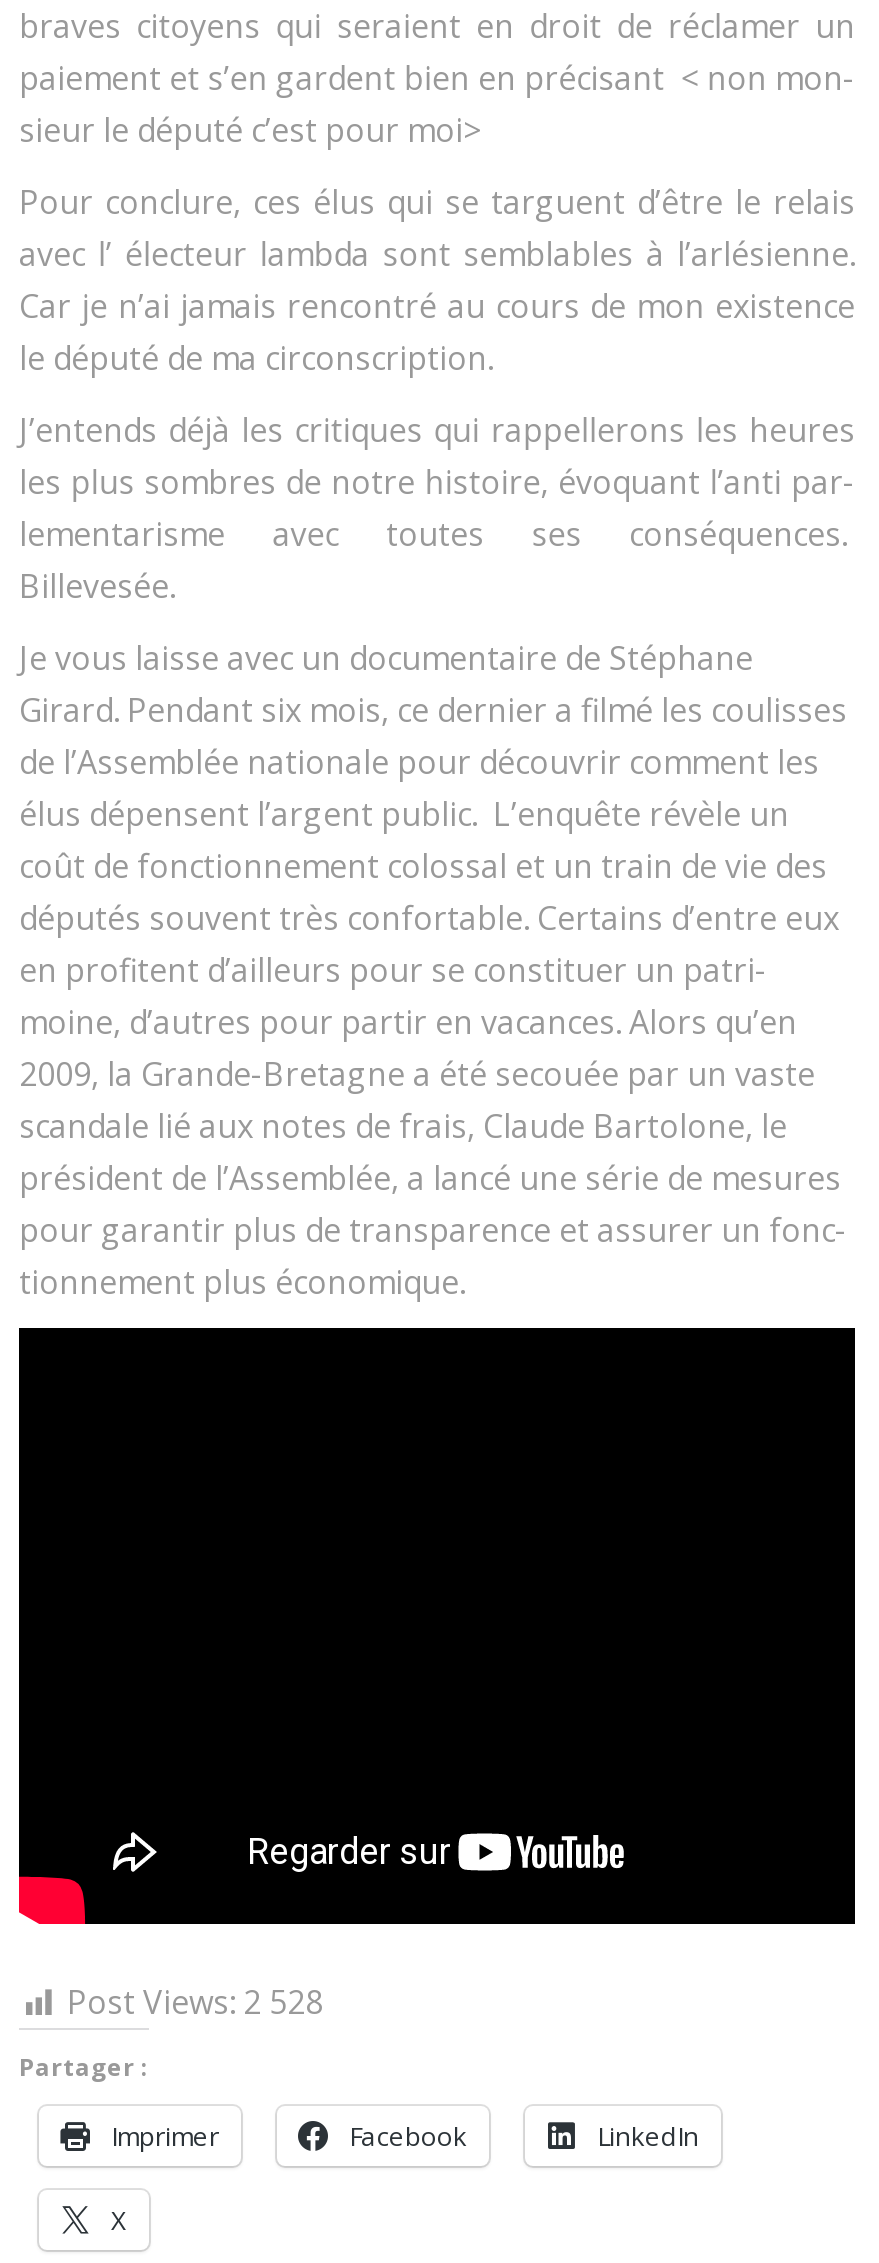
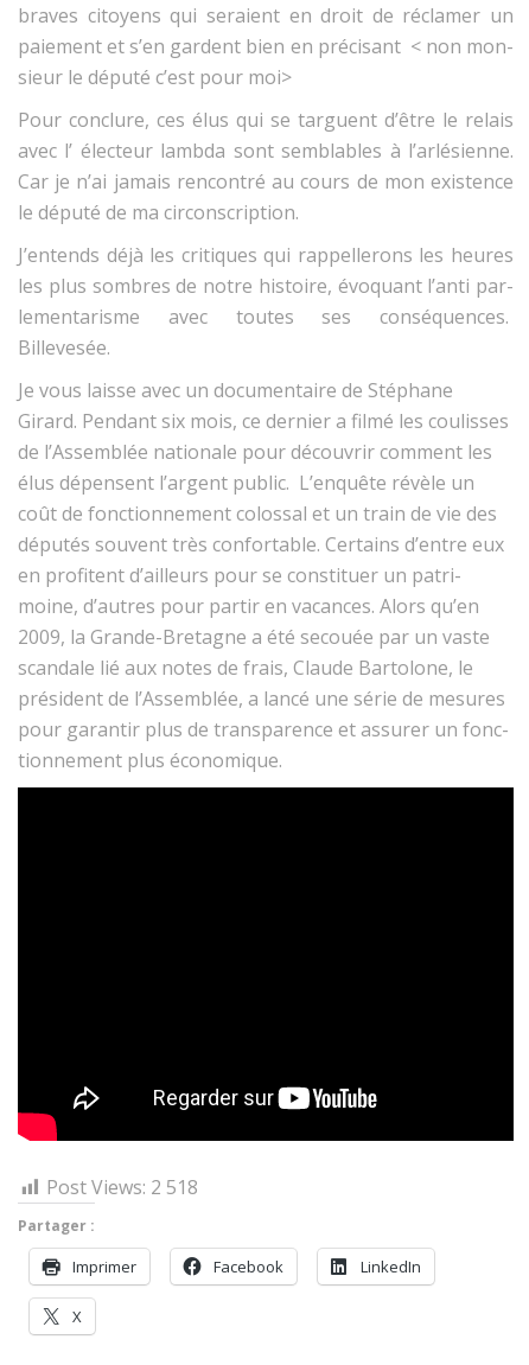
- Post Views: 2 528
+ Post Views: 2 518
